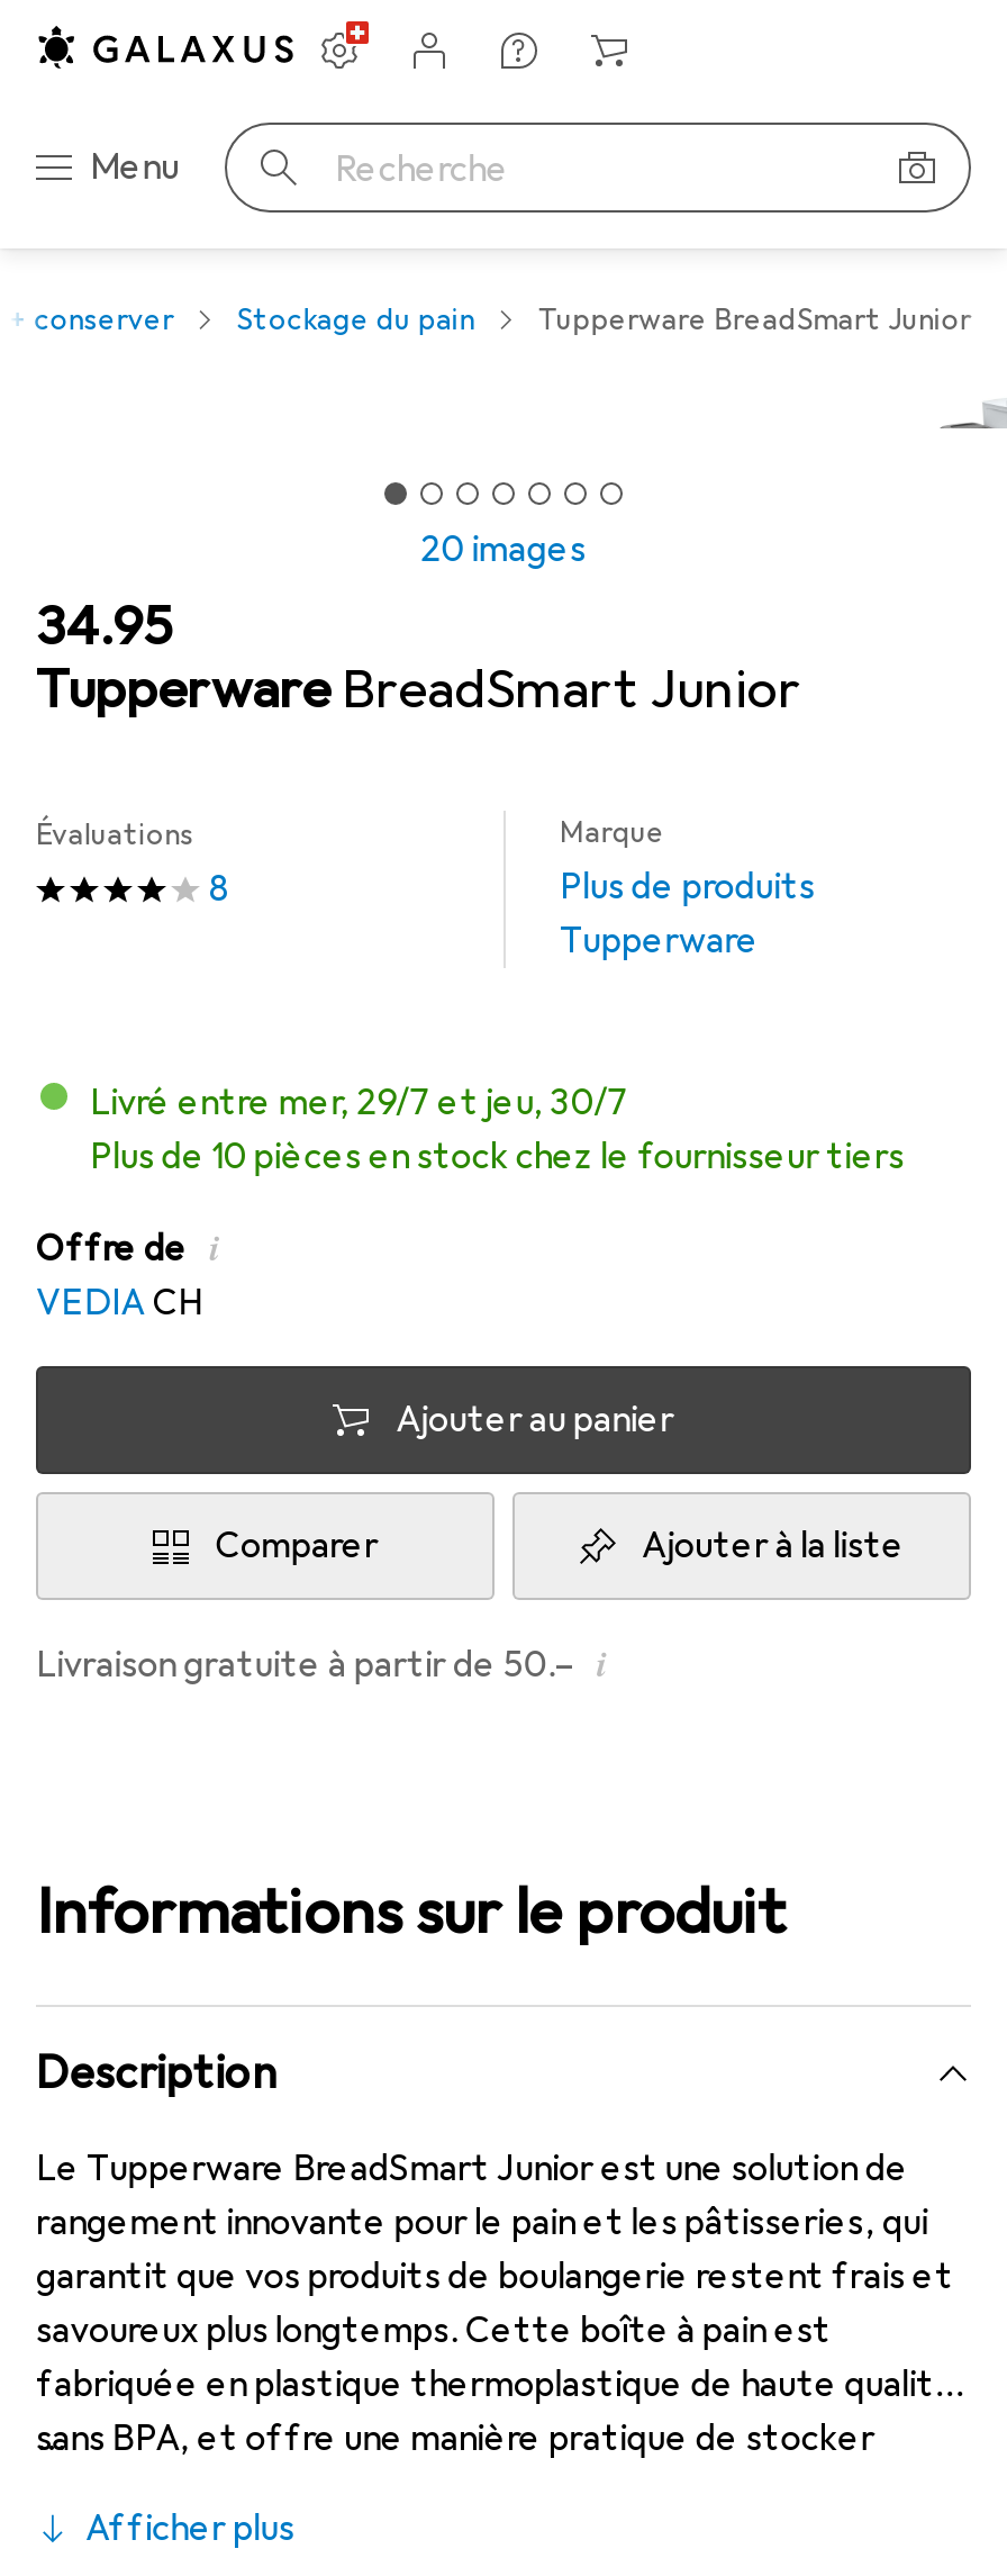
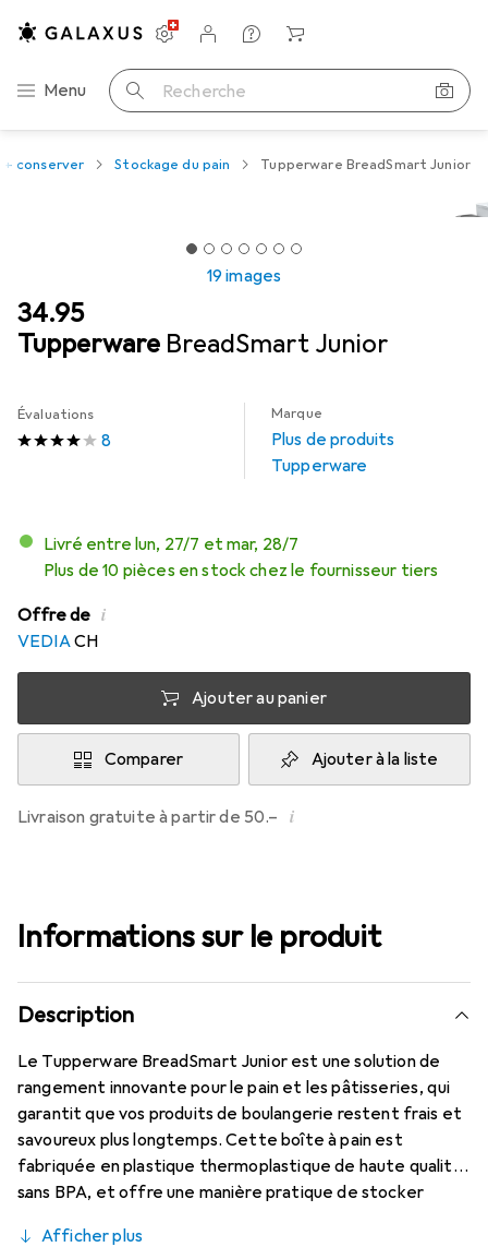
- 20 images
+ 19 images

- Livré entre mer, 29/7 et jeu, 30/7
+ Livré entre lun, 27/7 et mar, 28/7
